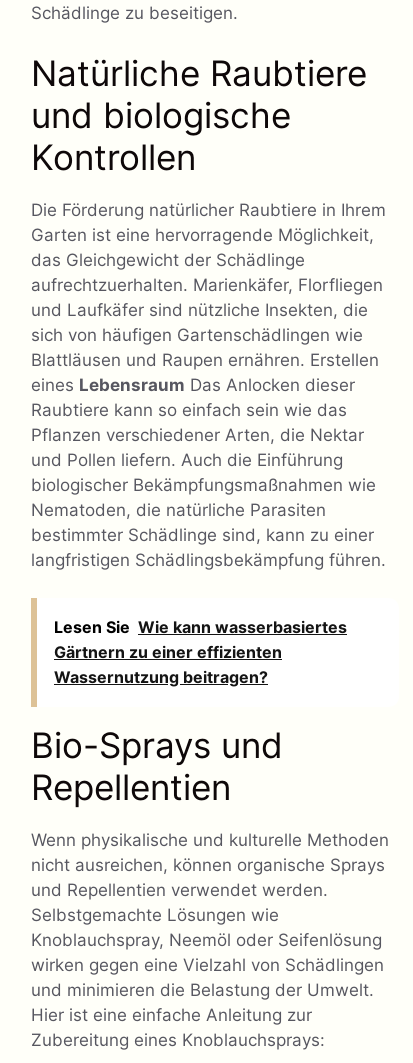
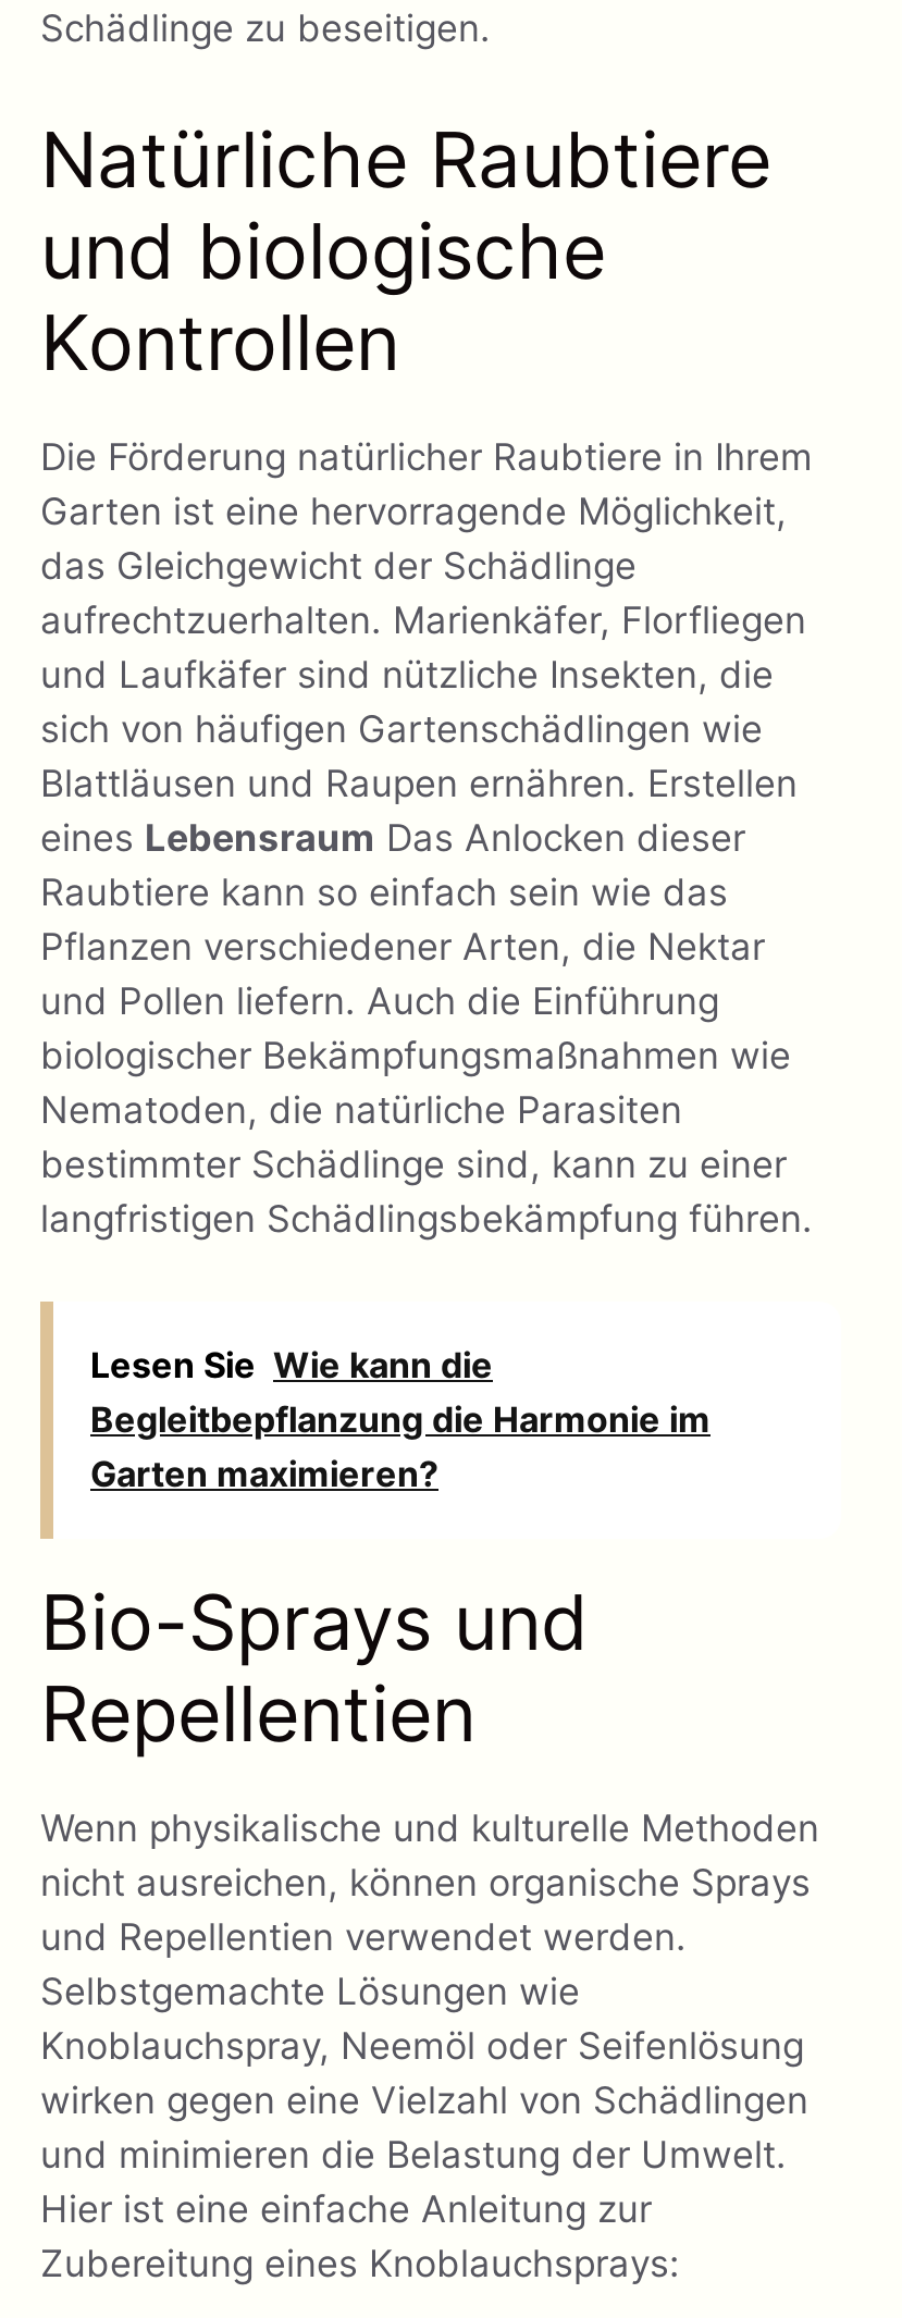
- Lesen Sie Wie kann wasserbasiertes
- Gärtnern zu einer effizienten
- Wassernutzung beitragen?
+ Lesen Sie Wie kann die
+ Begleitbepflanzung die Harmonie im
+ Garten maximieren?
